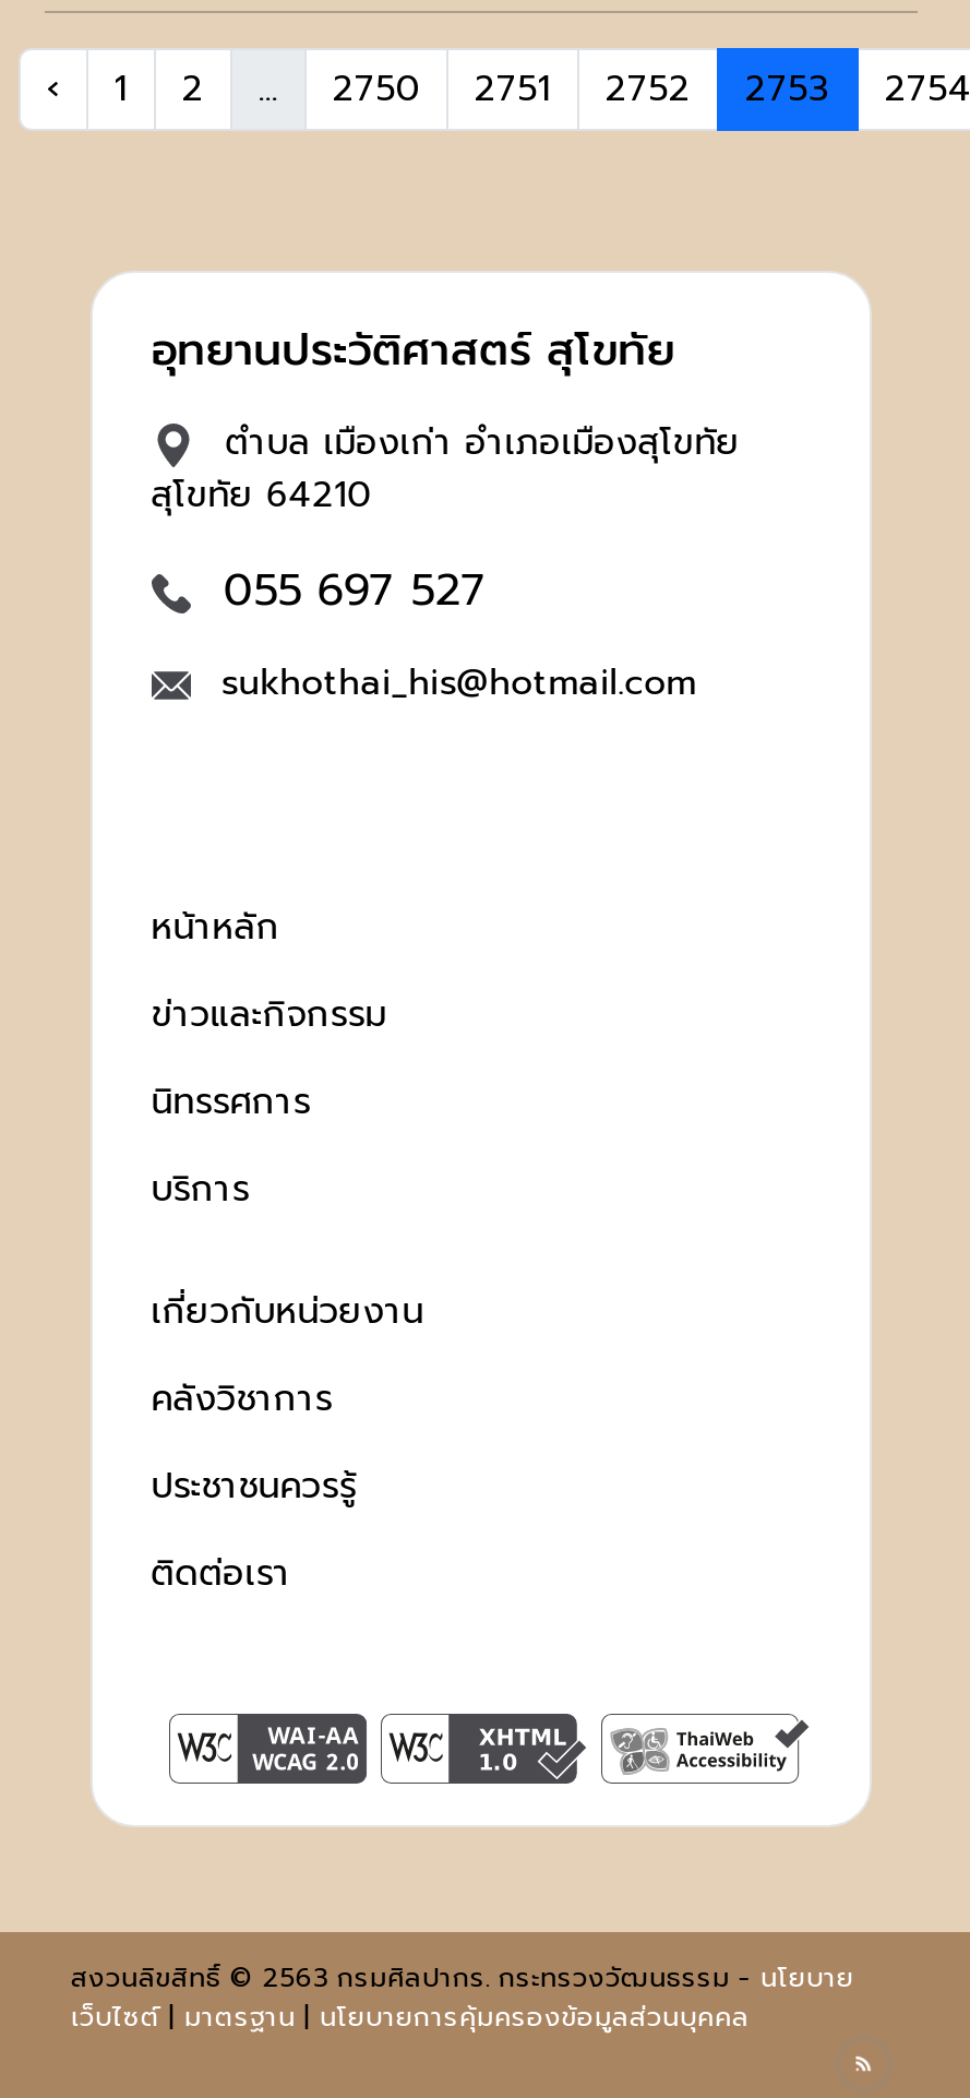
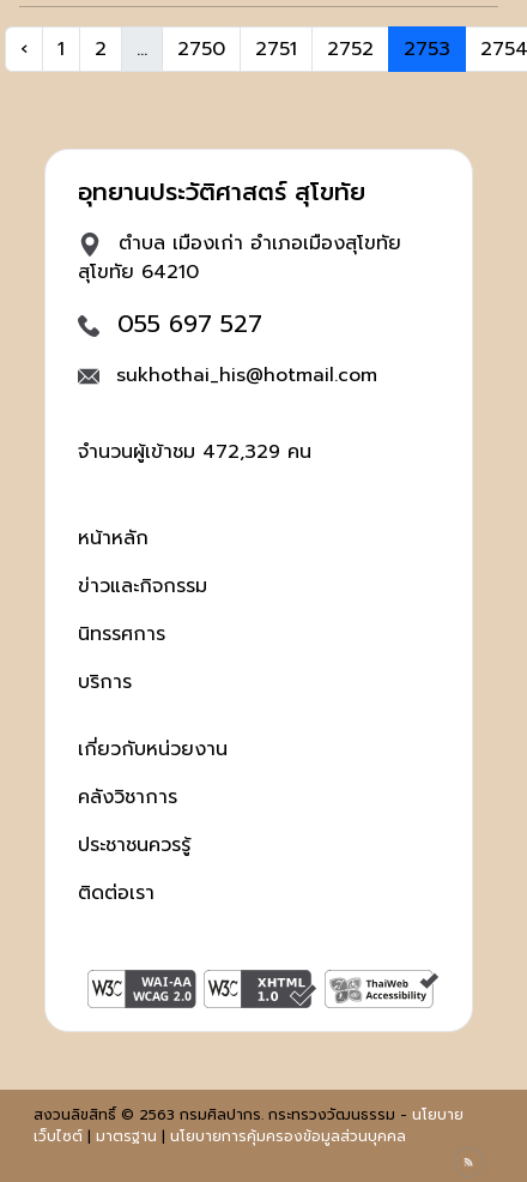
+ จำนวนผู้เข้าชม 472,329 คน
